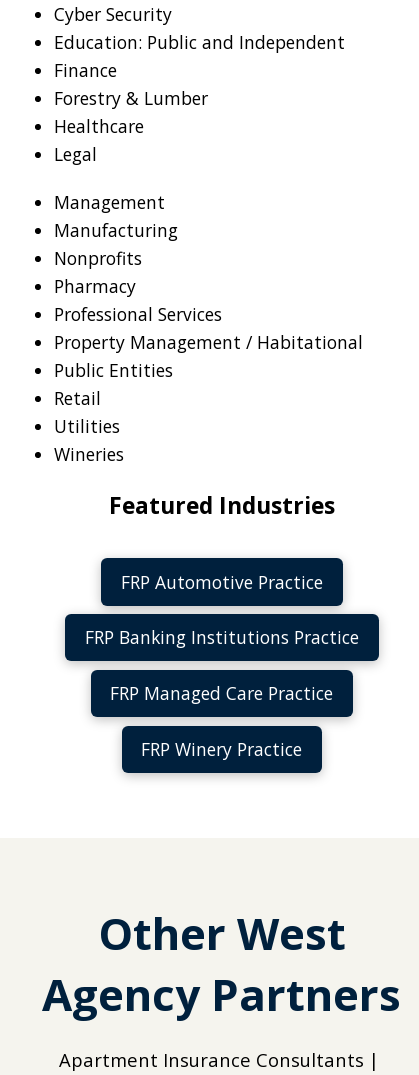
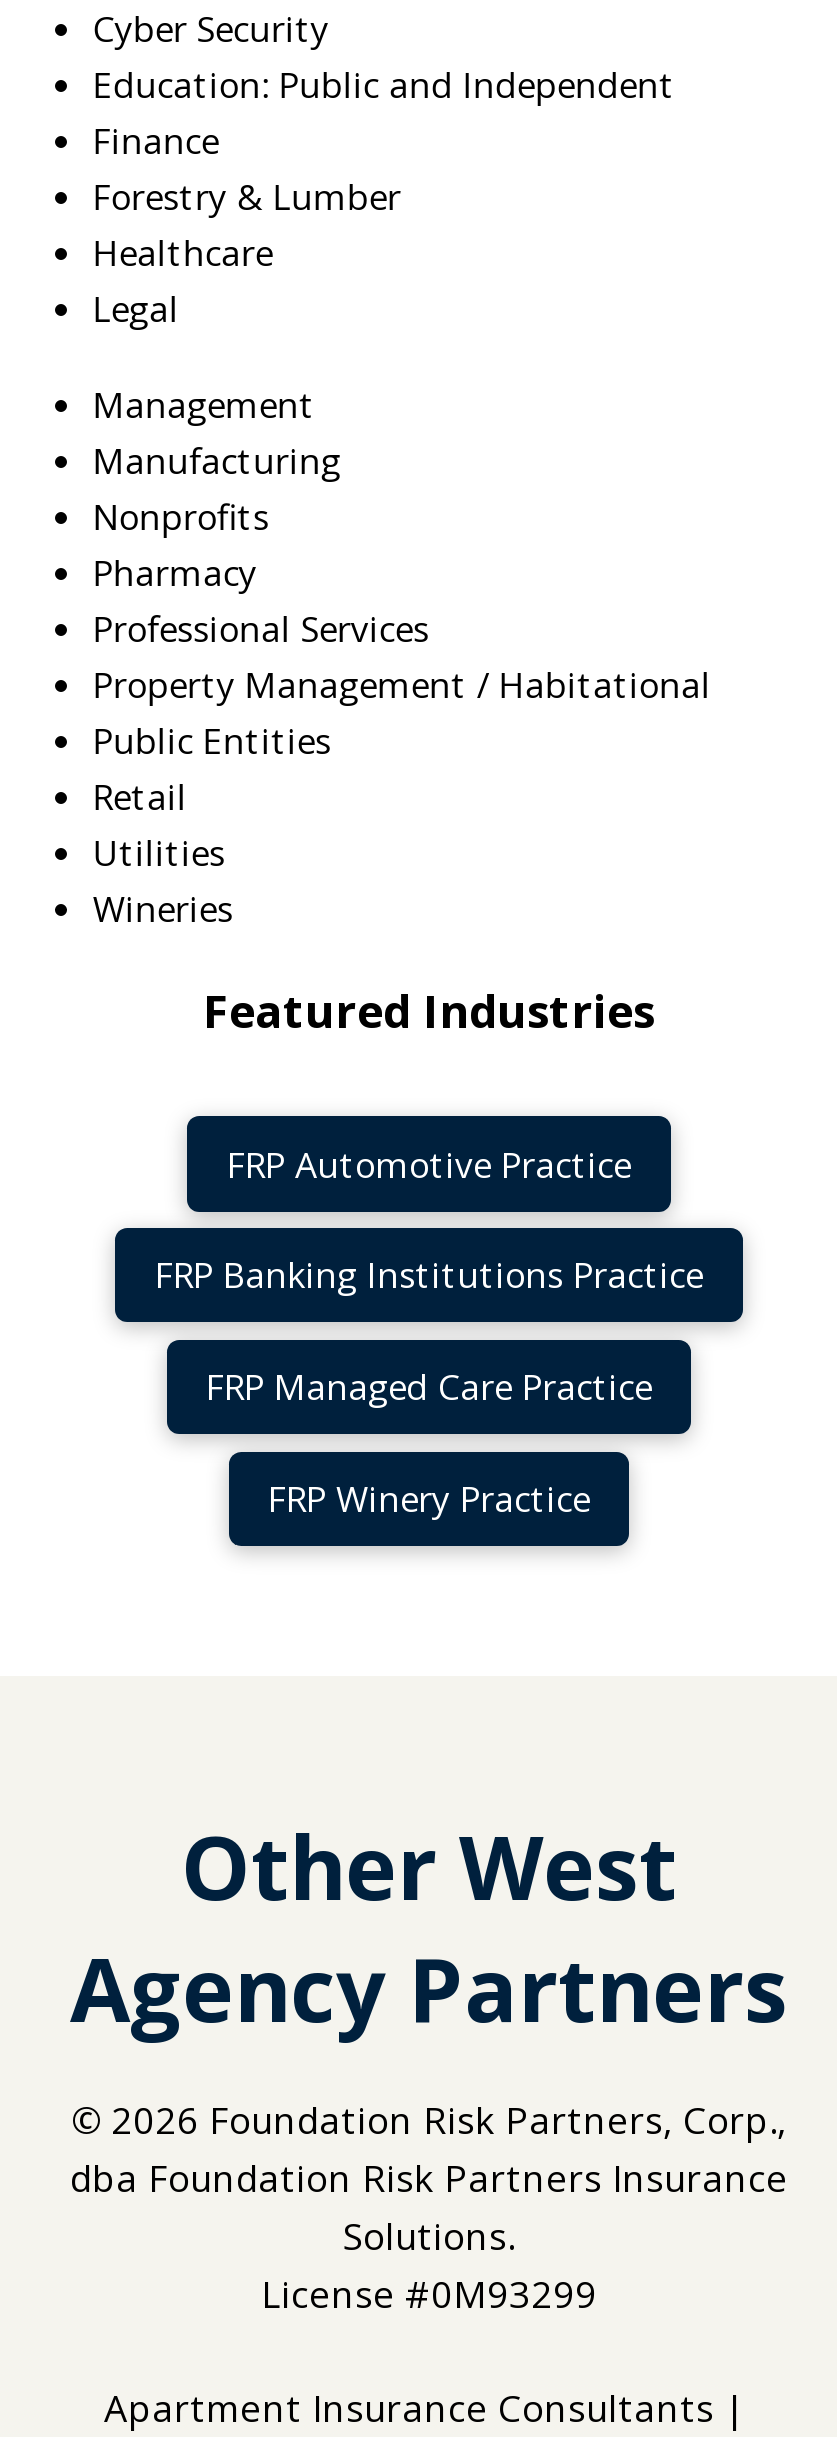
+ © 2026 Foundation Risk Partners, Corp.,
+ dba Foundation Risk Partners Insurance
+ Solutions.
+ License #0M93299
